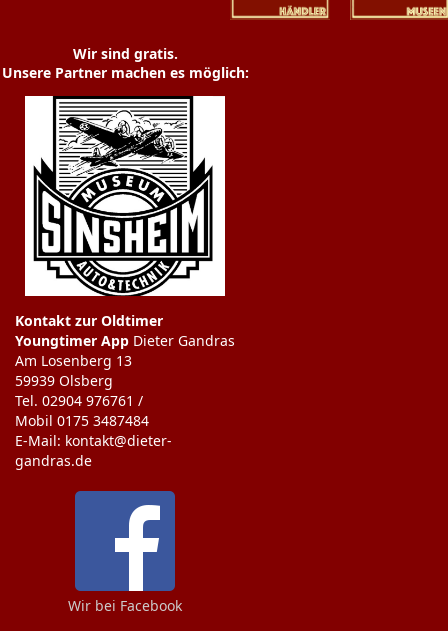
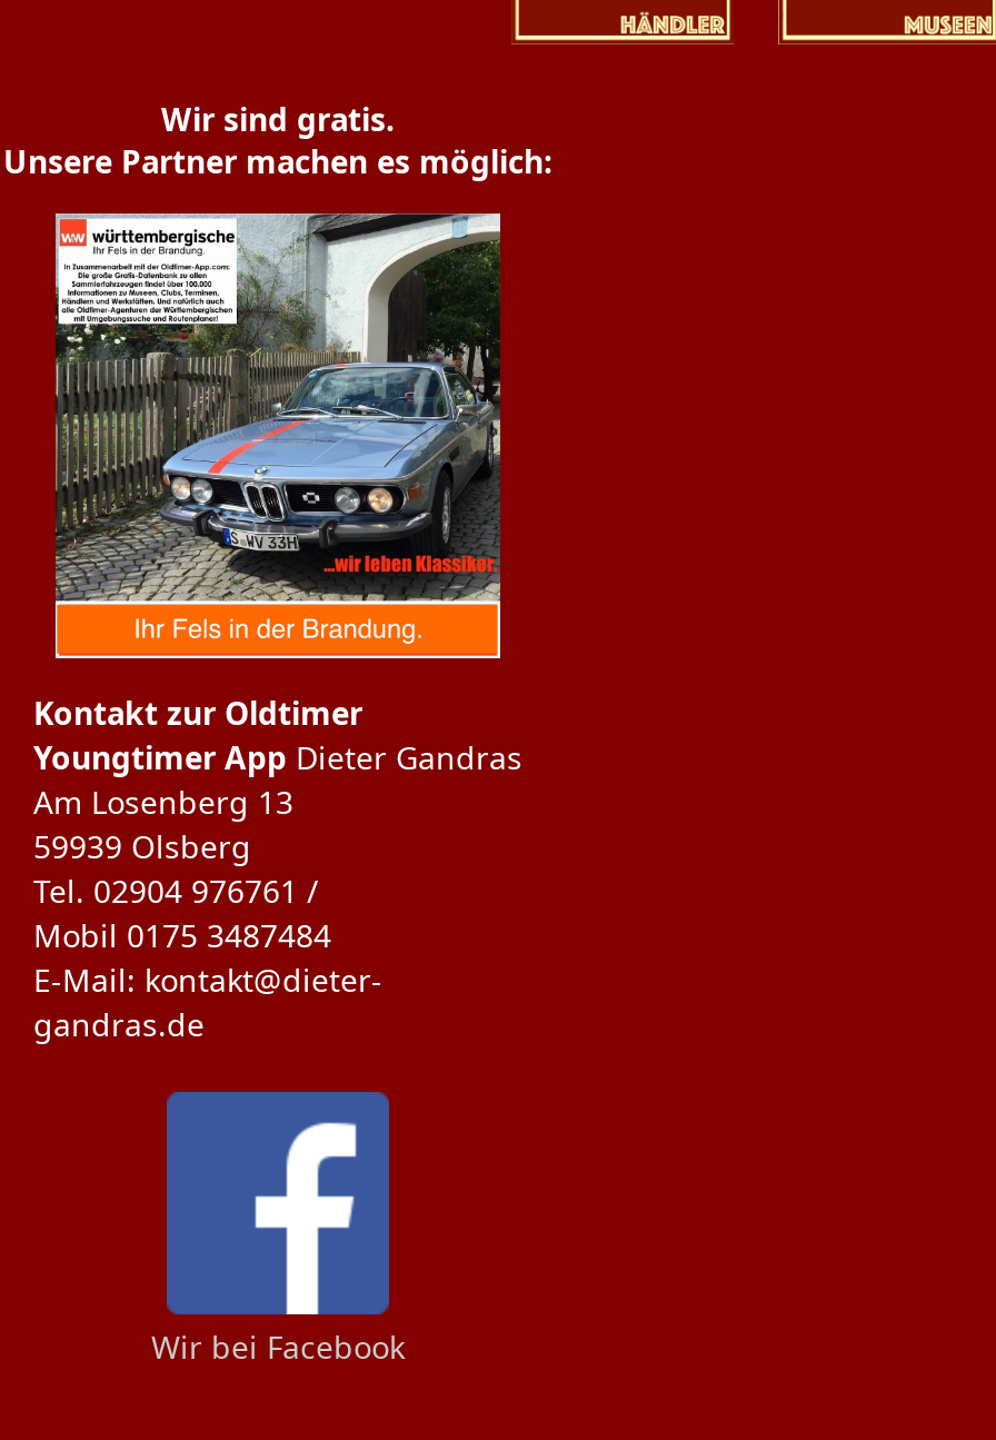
- [image]
+ [image]
